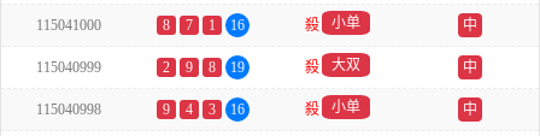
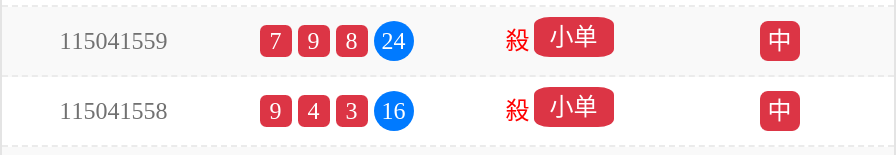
- 115041000
+ 115041559
+ 7
+ 9

- 7
- 1
- 16
+ 24

- 115040999
- 2
- 9
- 8
- 19
- 殺
- 大双
- 中
- 115040998
+ 115041558
